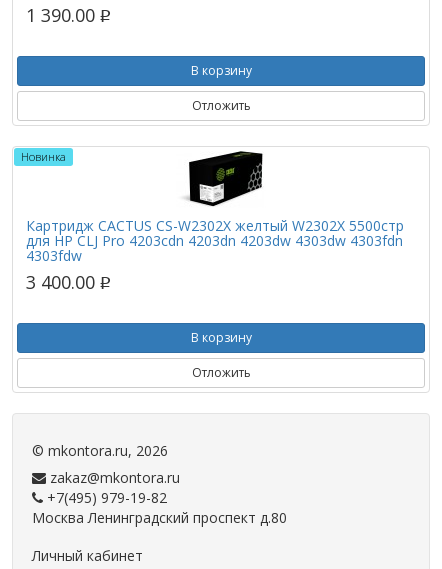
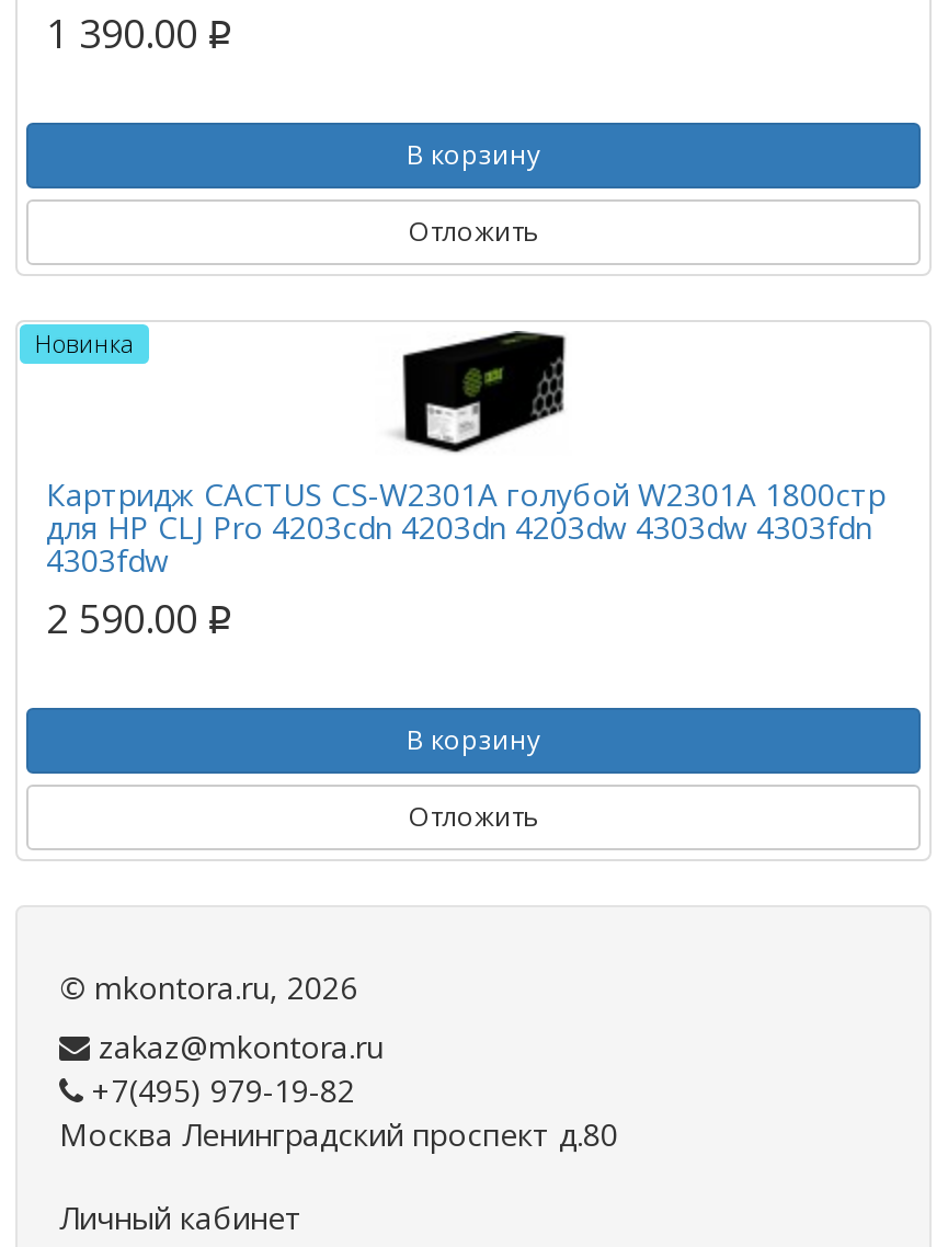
- Картридж CACTUS CS-W2302X желтый W2302X 5500стр
+ Картридж CACTUS CS-W2301A голубой W2301A 1800стр

- 3 400.00 p
+ 2 590.00 p
